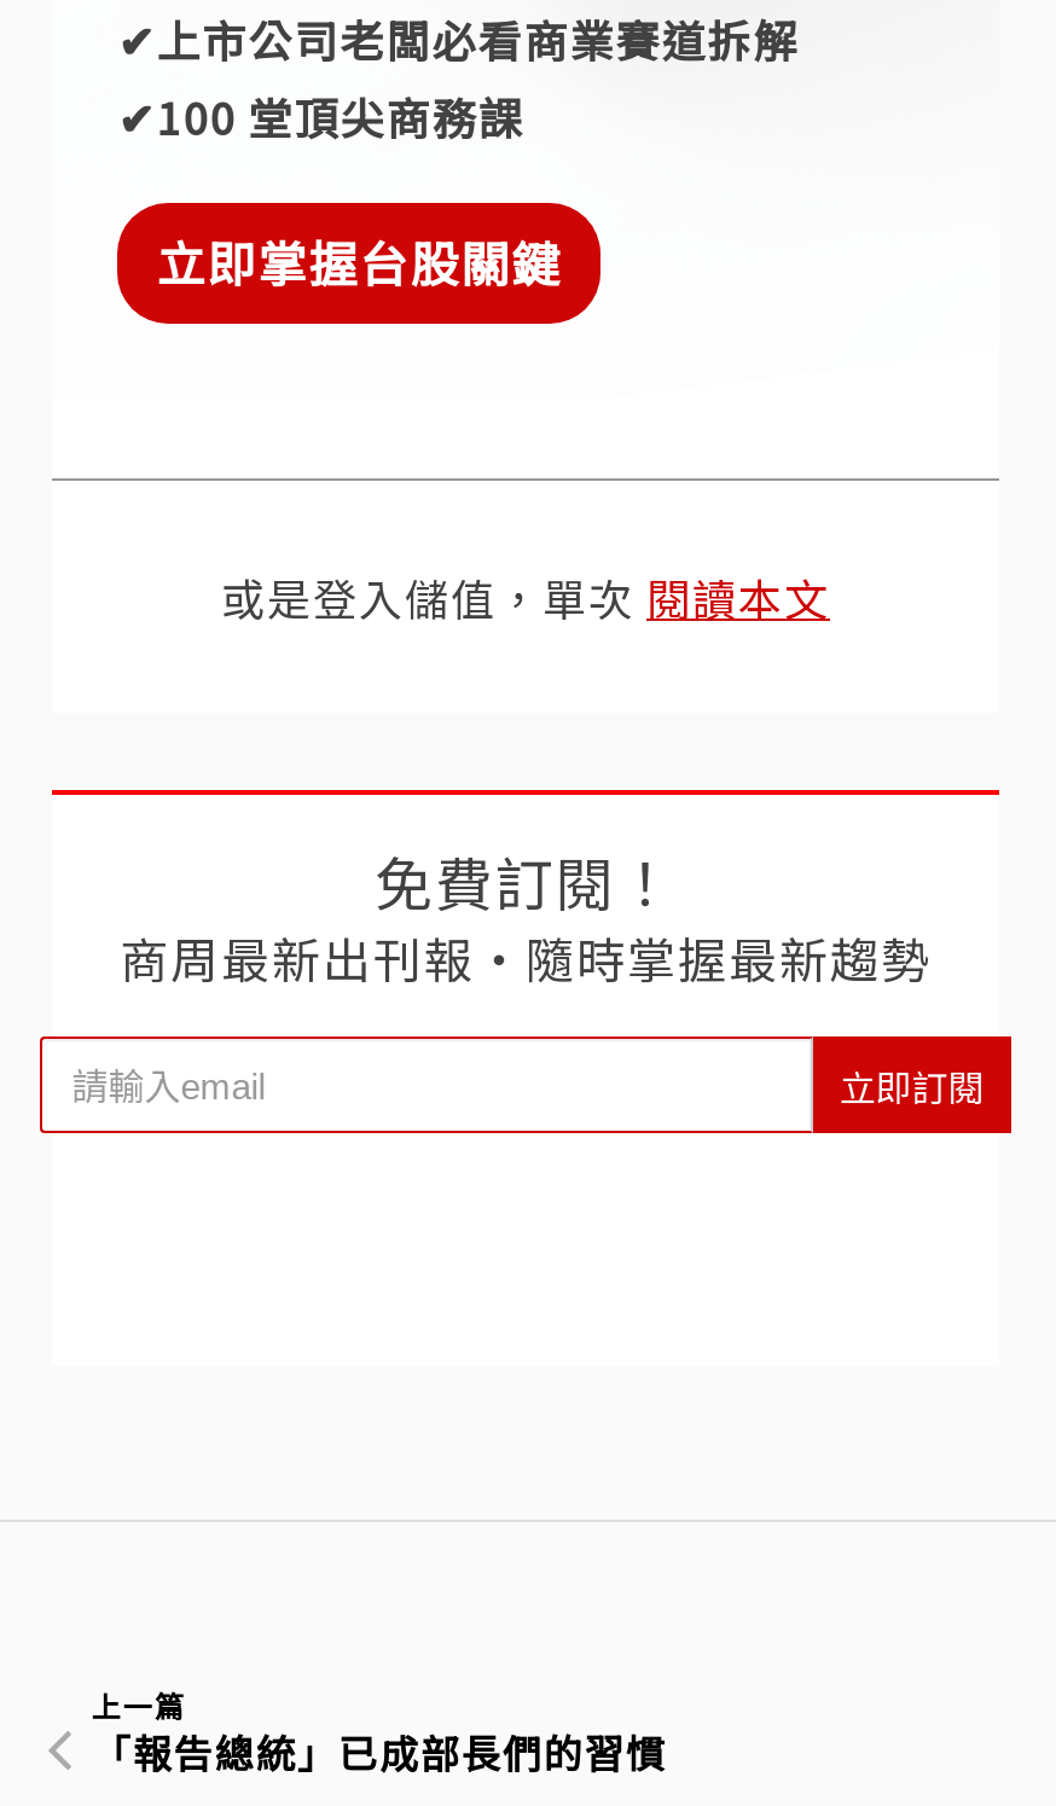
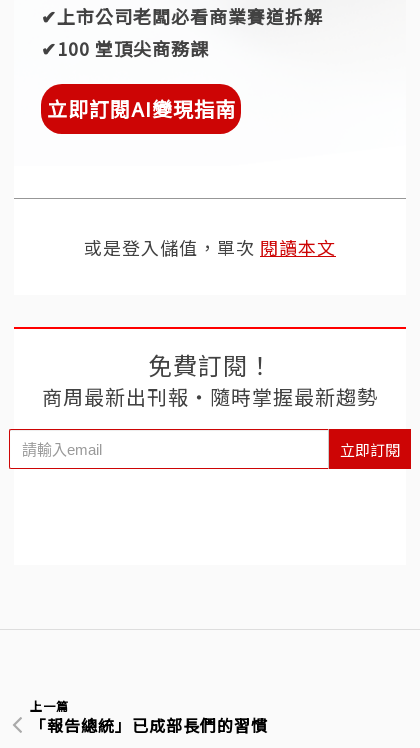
- 立即掌握台股關鍵
+ 立即訂閱AI變現指南
